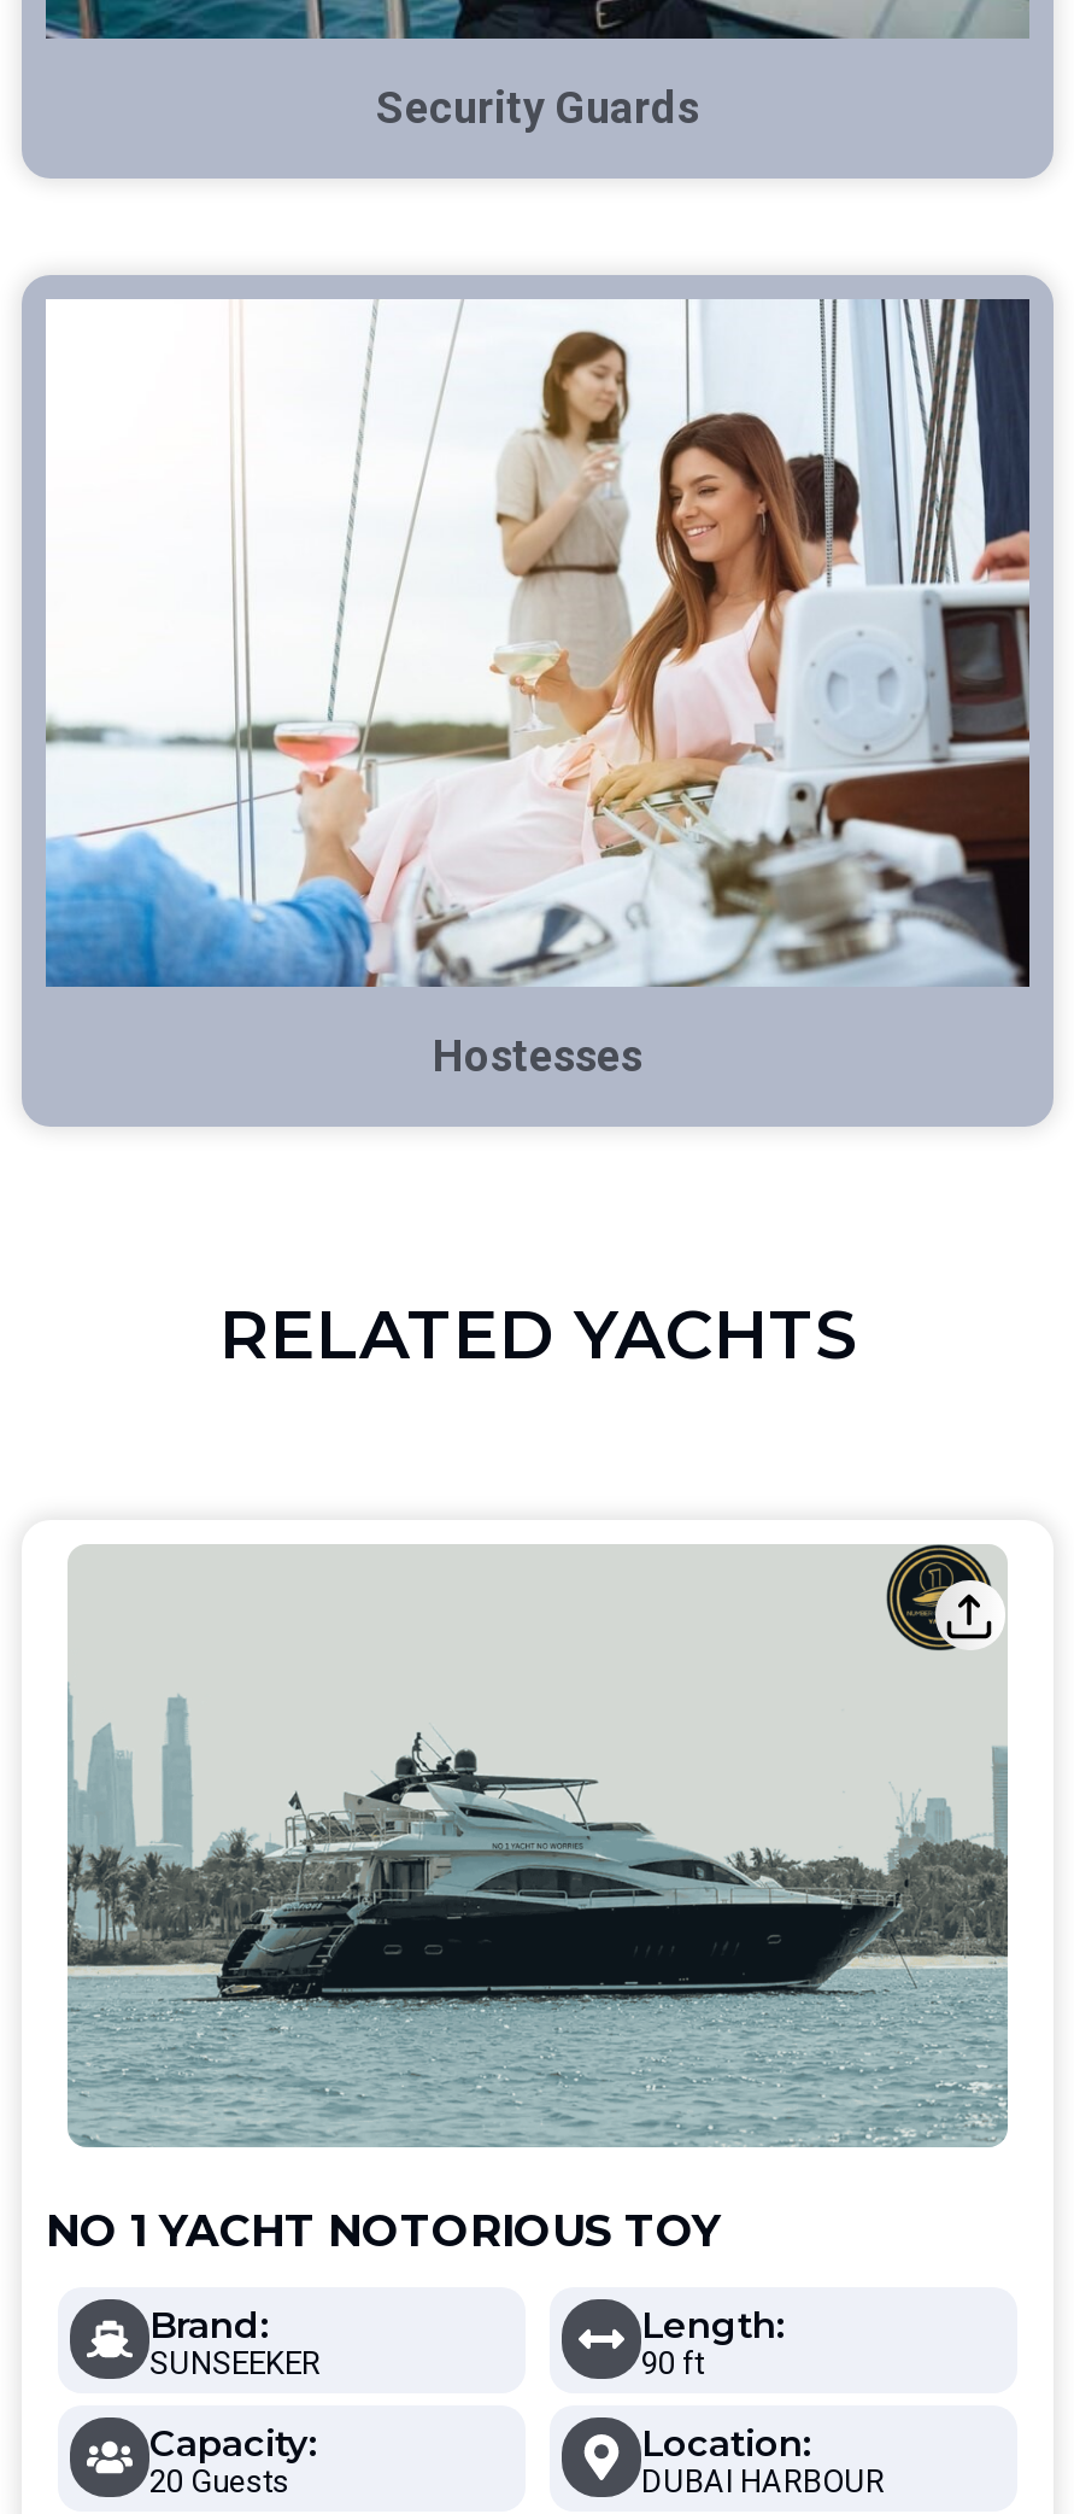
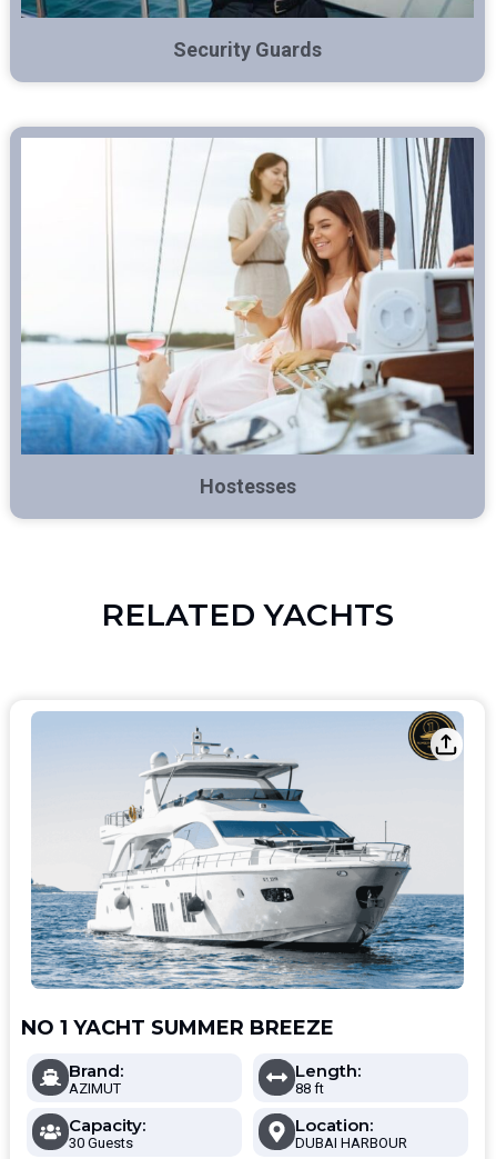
- [image]
- NO 1 YACHT NOTORIOUS TOY
+ [image]
+ NO 1 YACHT SUMMER BREEZE

- SUNSEEKER
+ AZIMUT

- 90 ft
+ 88 ft

- 20 Guests
+ 30 Guests
